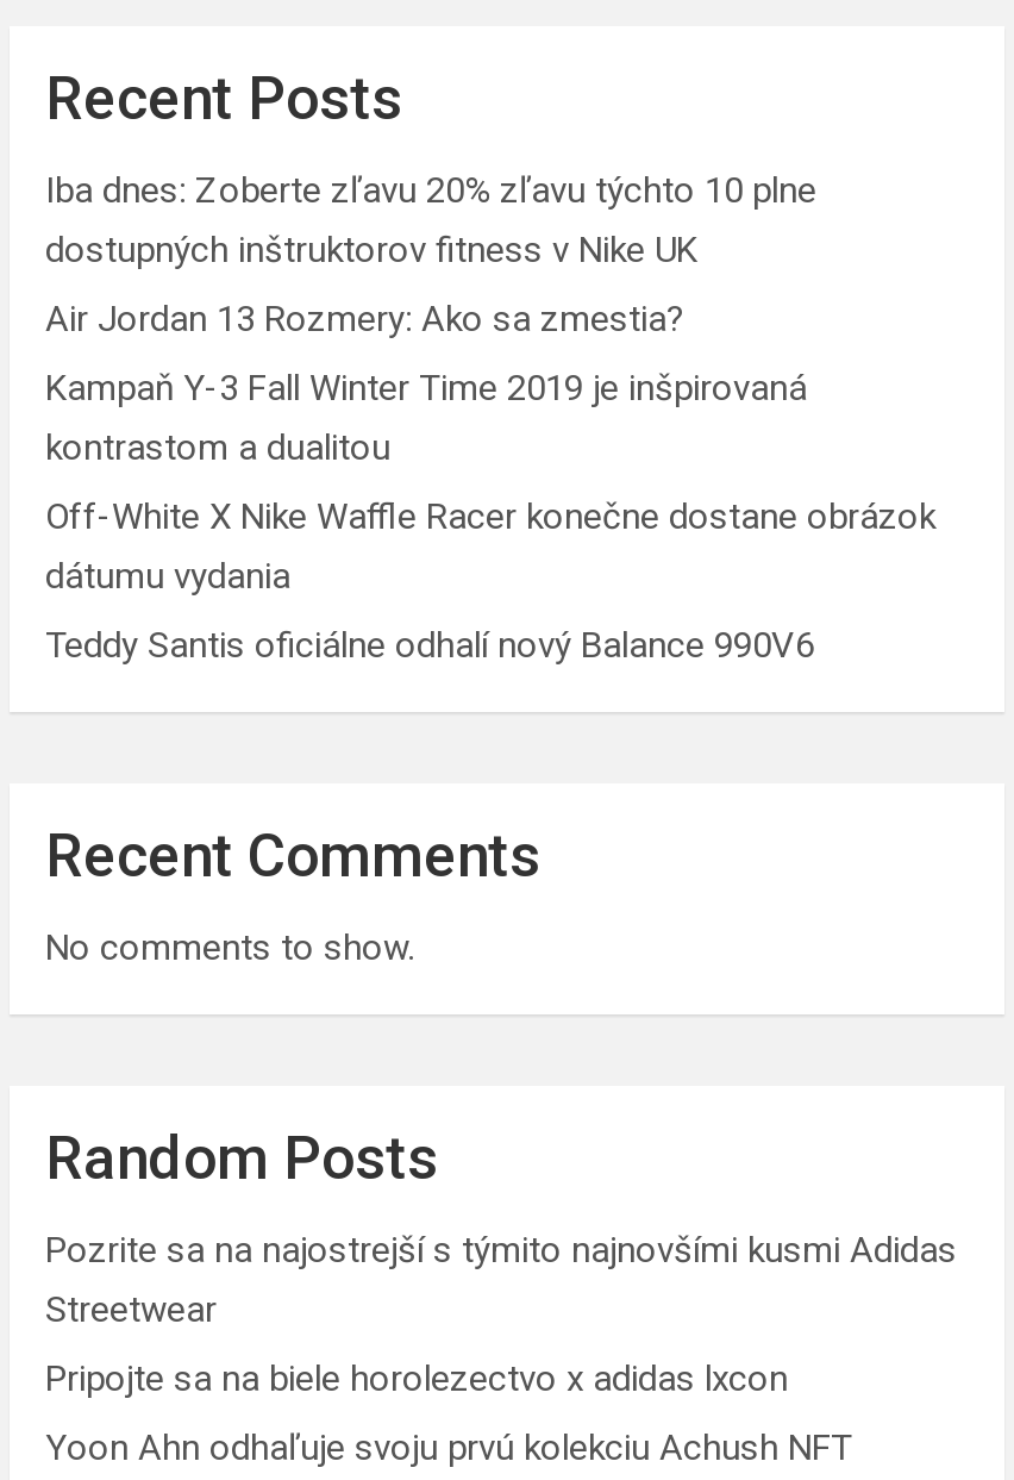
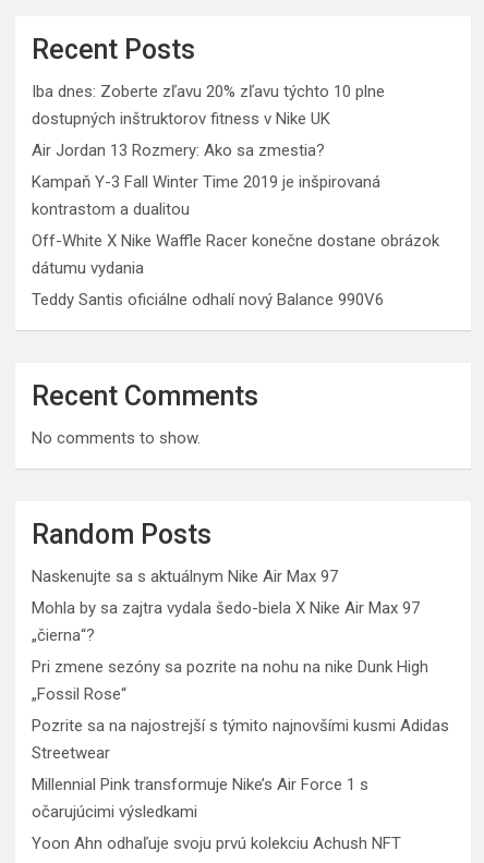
+ Naskenujte sa s aktuálnym Nike Air Max 97
+ Mohla by sa zajtra vydala šedo-biela X Nike Air Max 97
+ „čierna“?
+ Pri zmene sezóny sa pozrite na nohu na nike Dunk High
+ „Fossil Rose“

- Pripojte sa na biele horolezectvo x adidas lxcon
+ Millennial Pink transformuje Nike’s Air Force 1 s
+ očarujúcimi výsledkami
